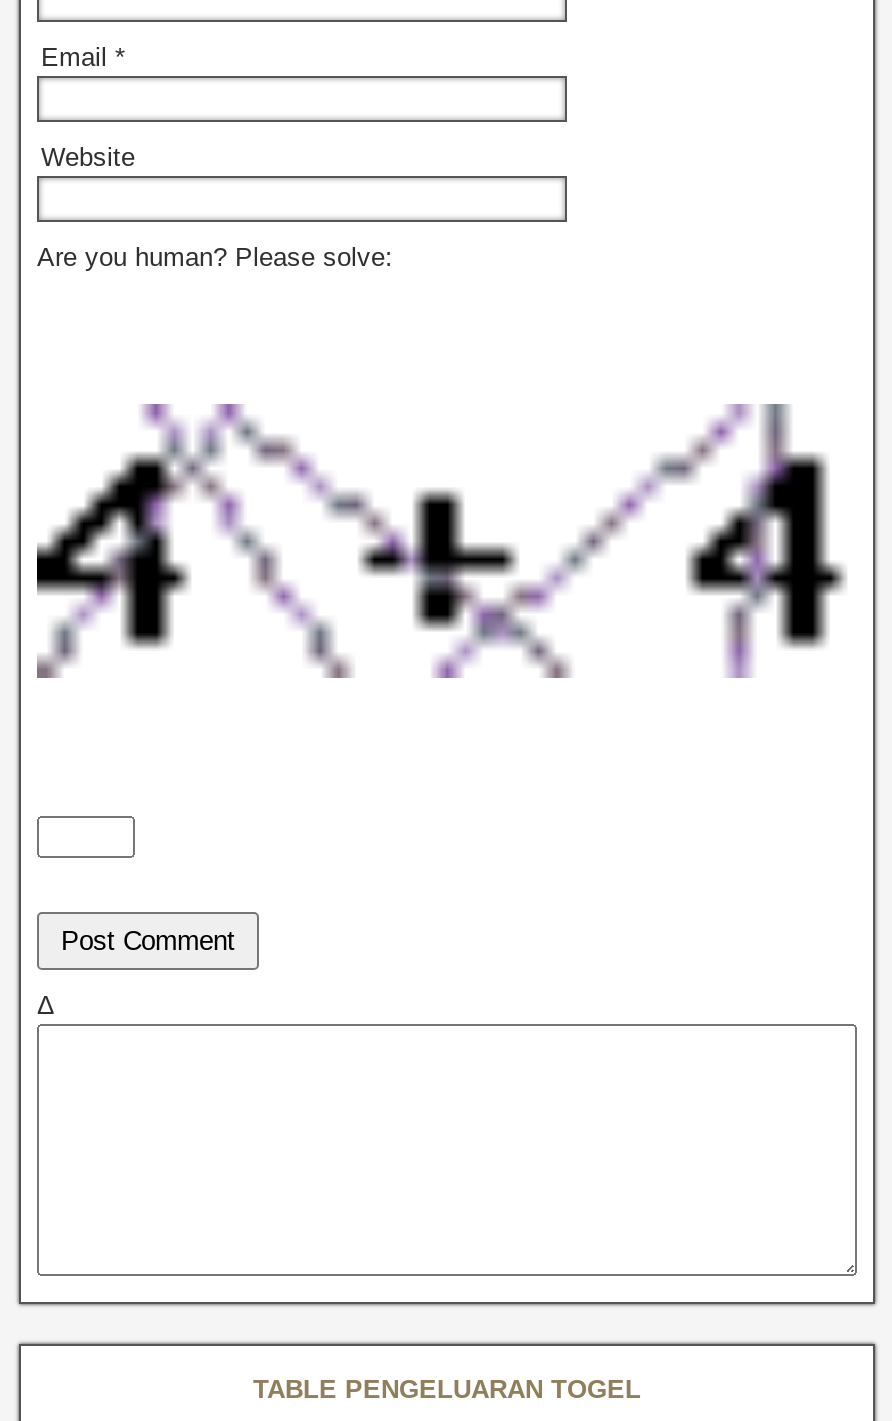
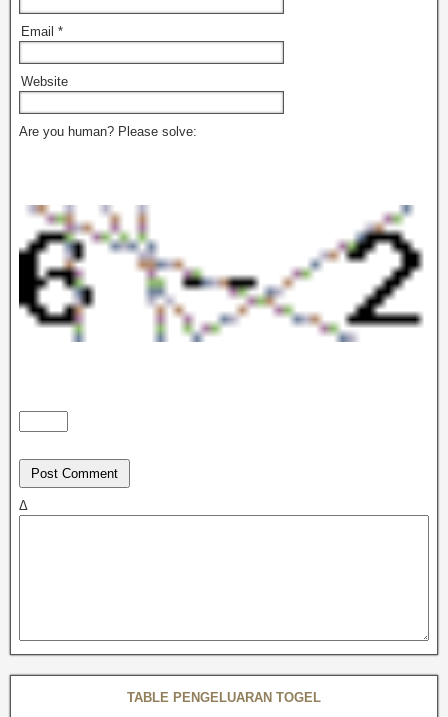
- [image]
+ [image]
